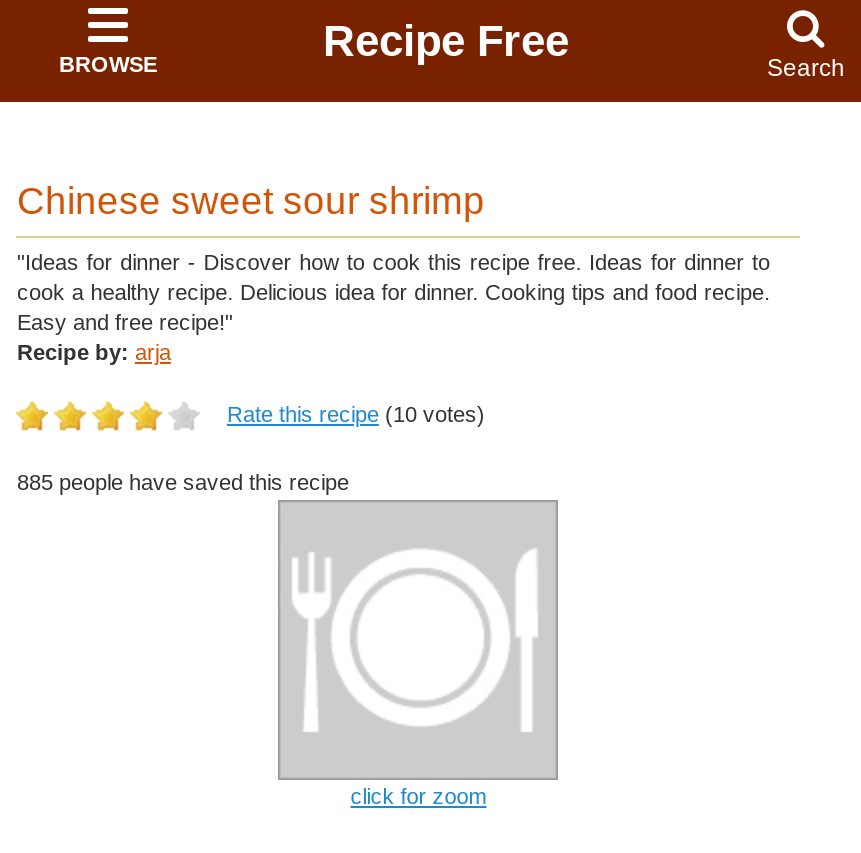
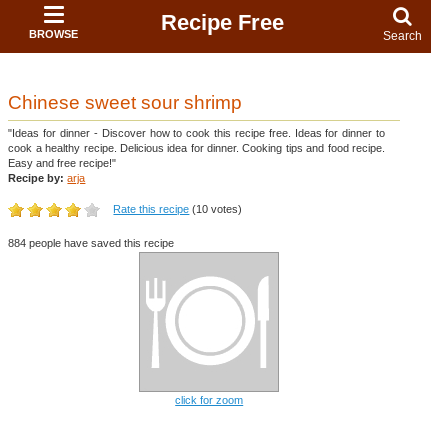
- 885 people have saved this recipe
+ 884 people have saved this recipe
